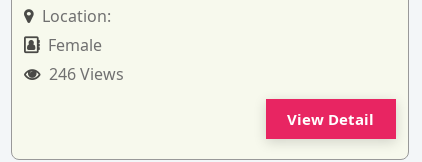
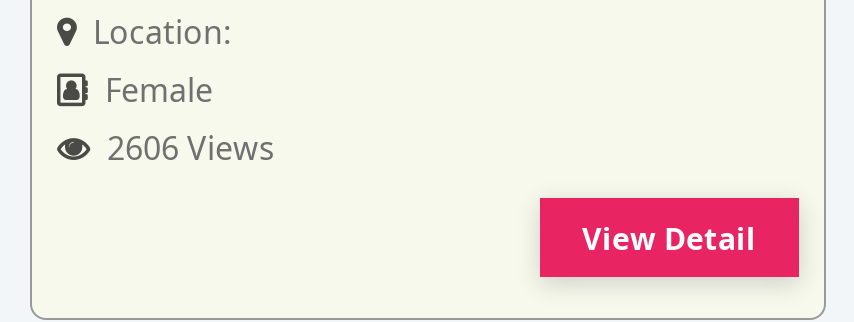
- 246 Views
+ 2606 Views
